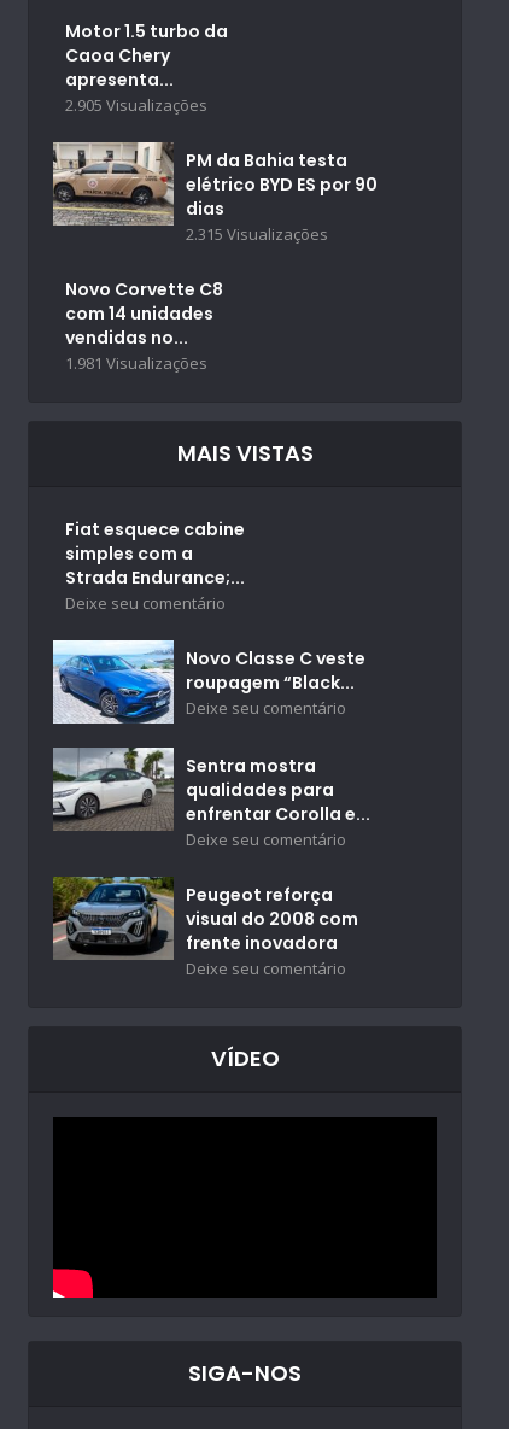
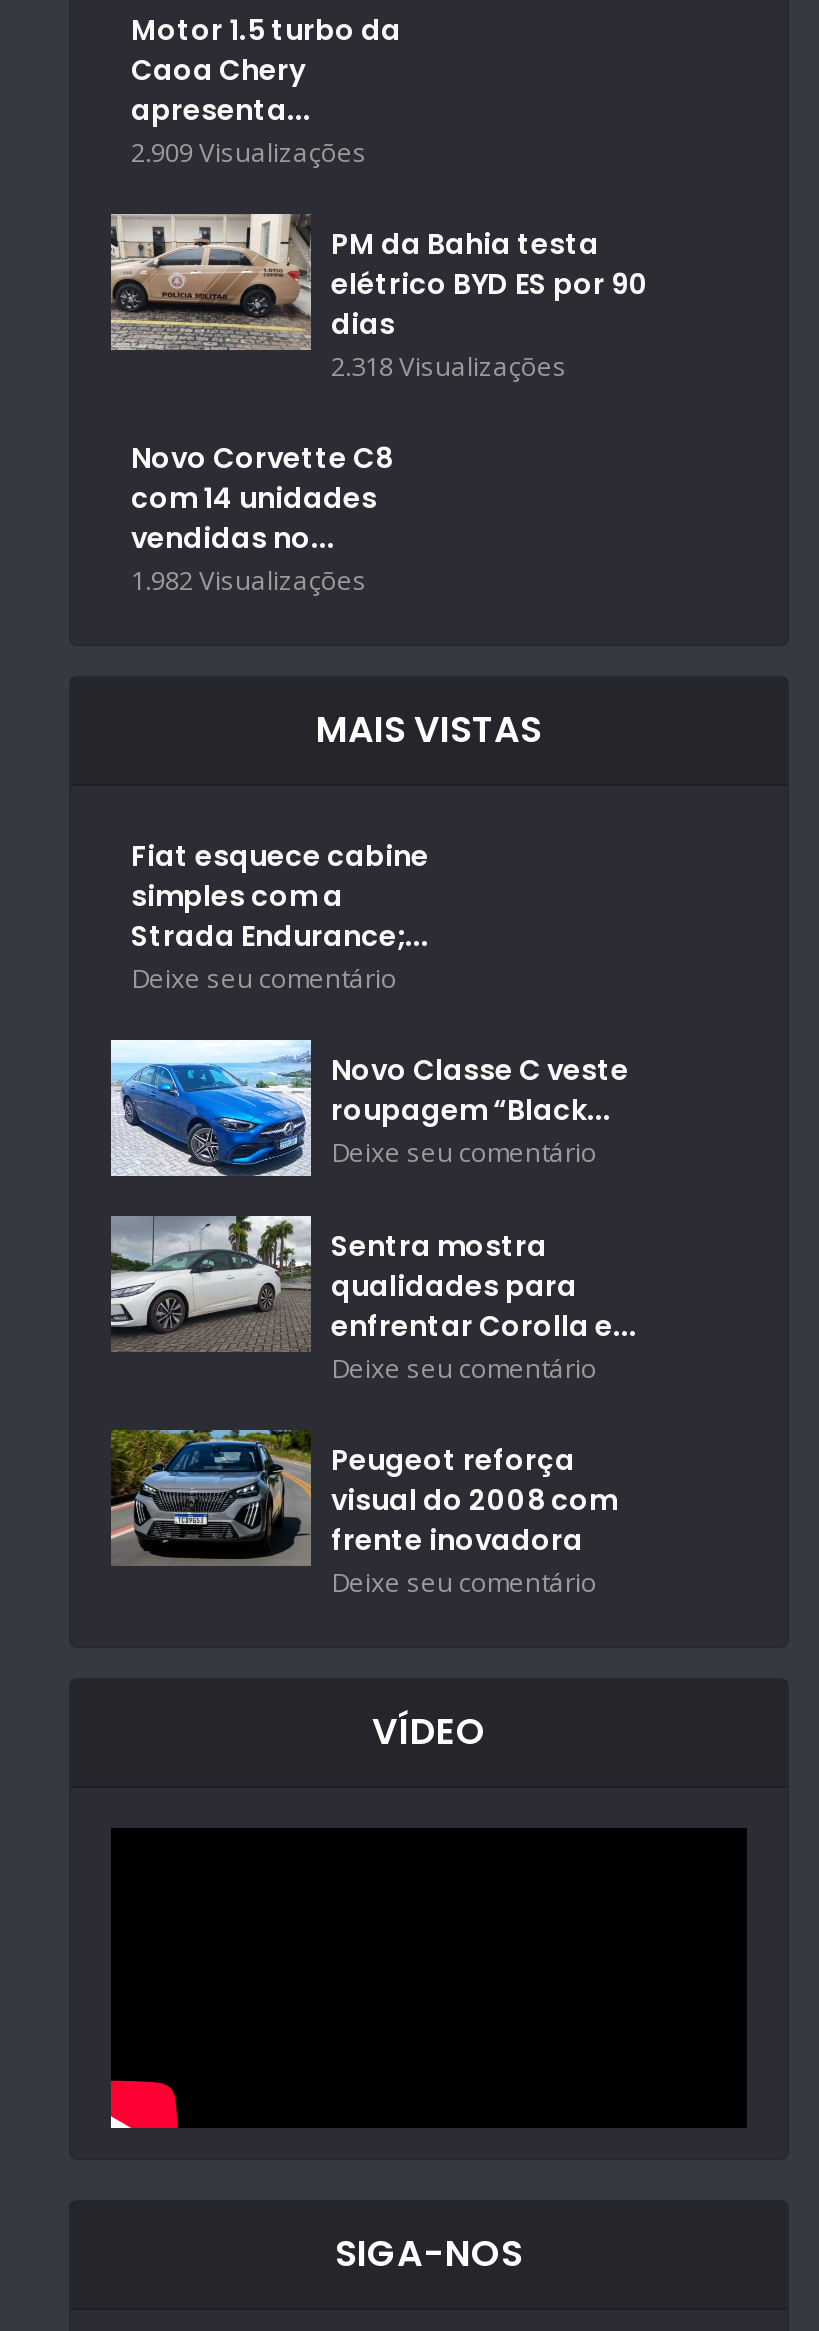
- 2.905 Visualizações
+ 2.909 Visualizações

- 2.315 Visualizações
+ 2.318 Visualizações

- 1.981 Visualizações
+ 1.982 Visualizações
